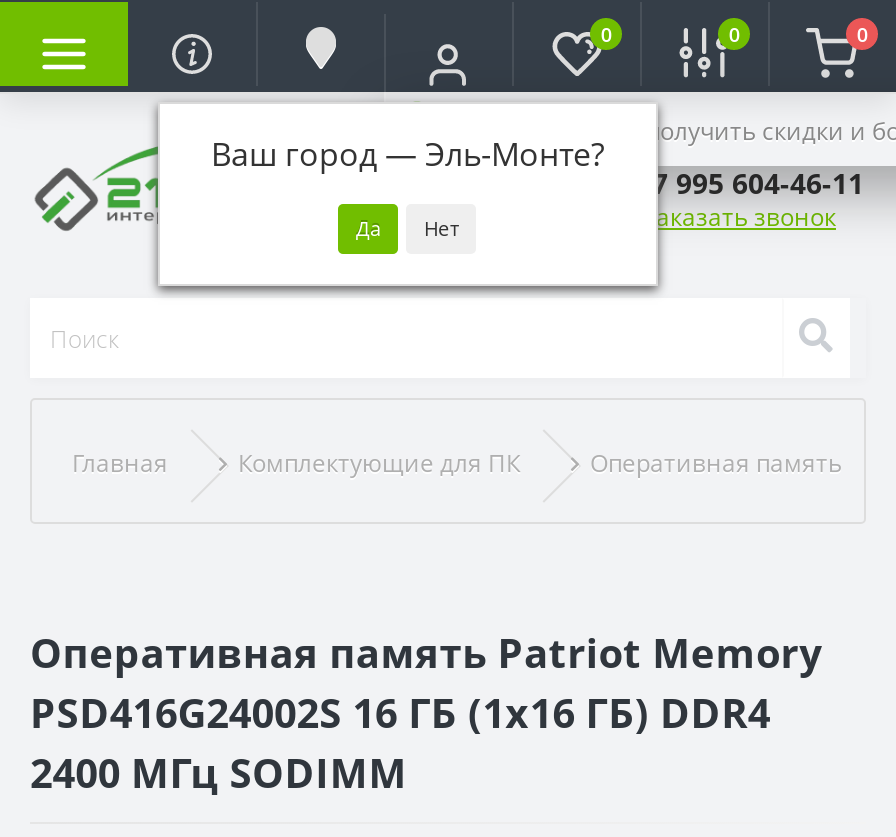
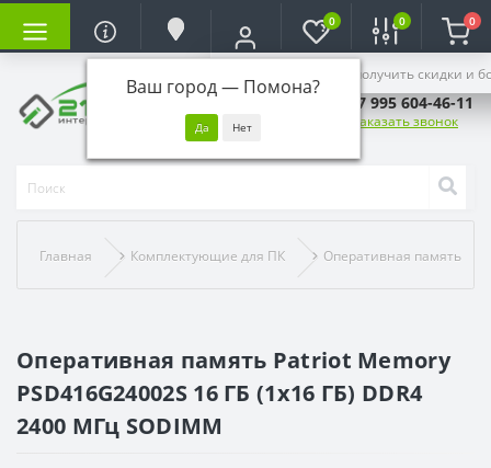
- Ваш город — Эль-Монте?
+ Ваш город — Помона?
